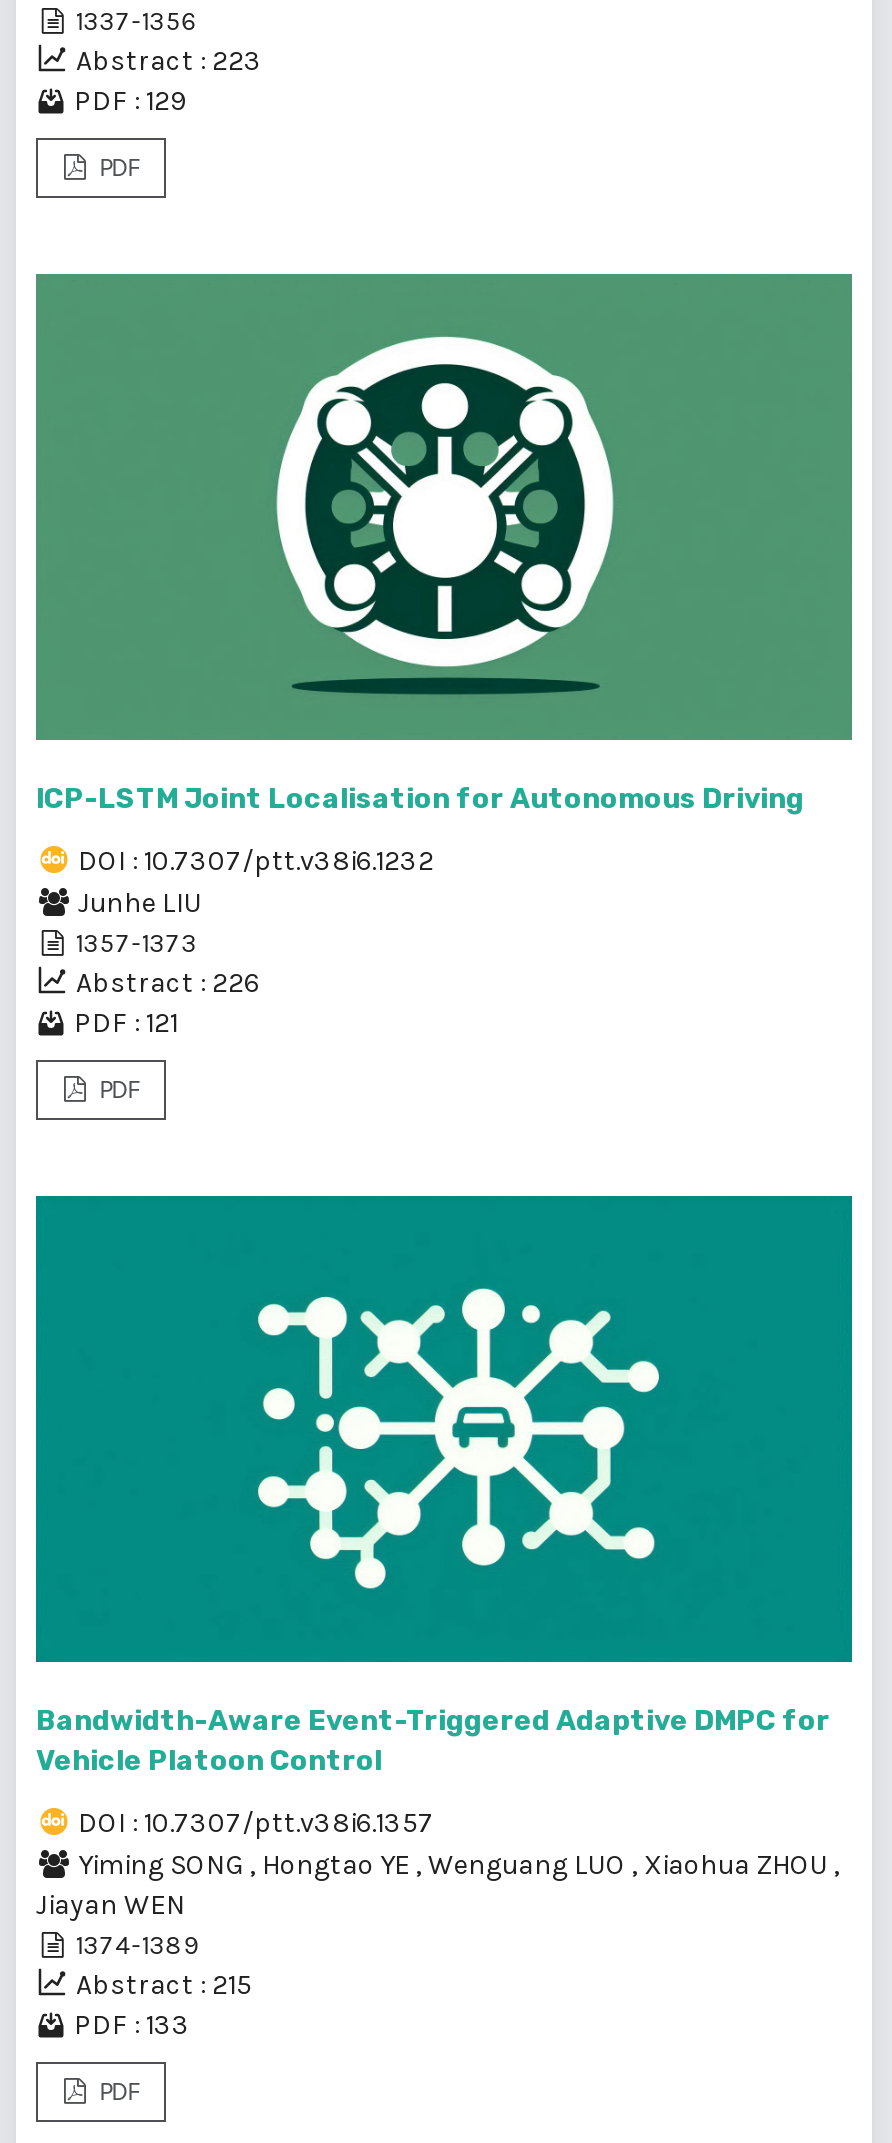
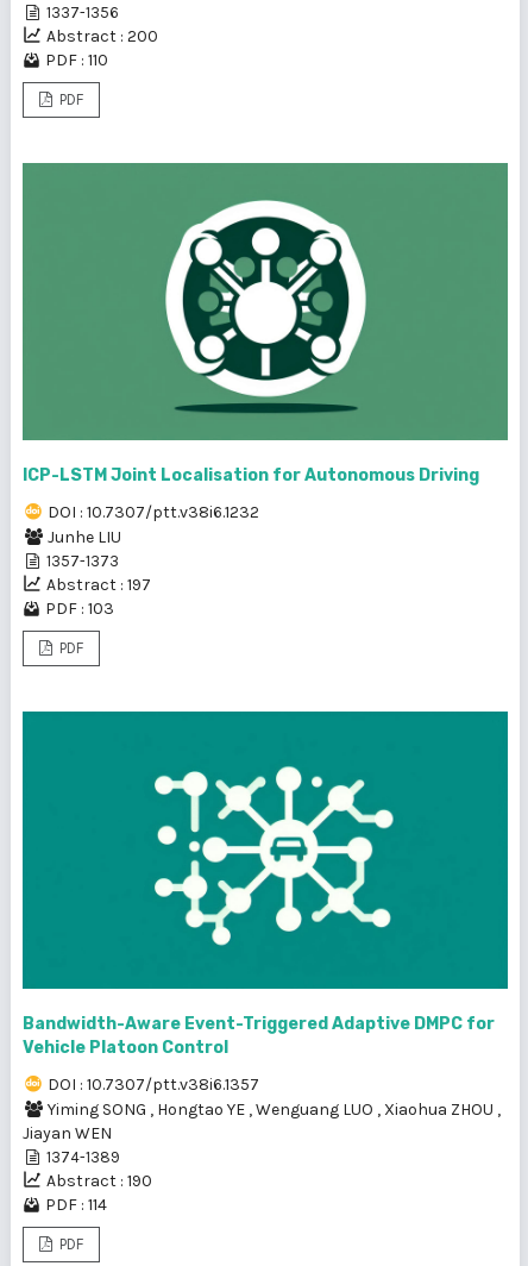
- Abstract : 223
+ Abstract : 200

- PDF : 129
+ PDF : 110

- Abstract : 226
+ Abstract : 197

- PDF : 121
+ PDF : 103

- Abstract : 215
+ Abstract : 190

- PDF : 133
+ PDF : 114
